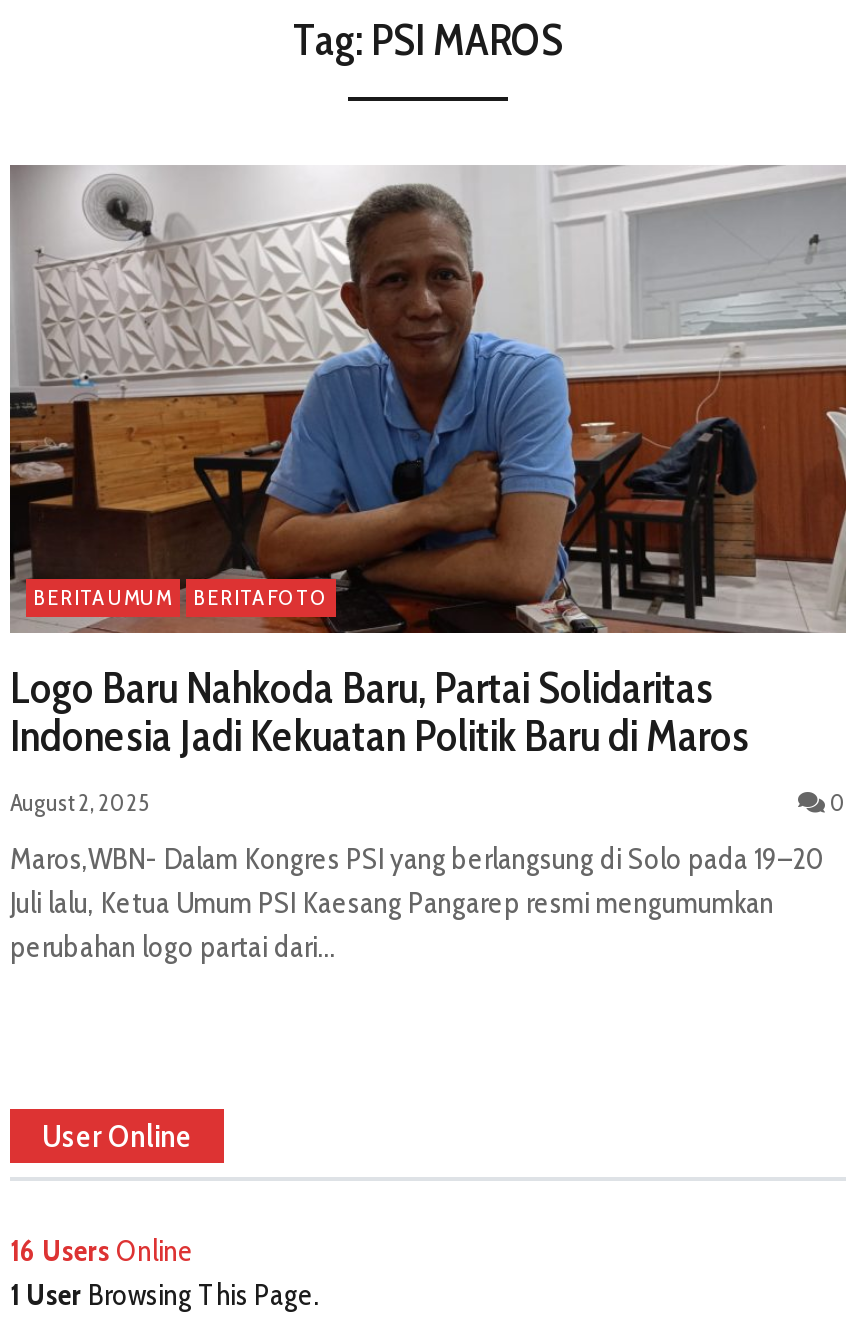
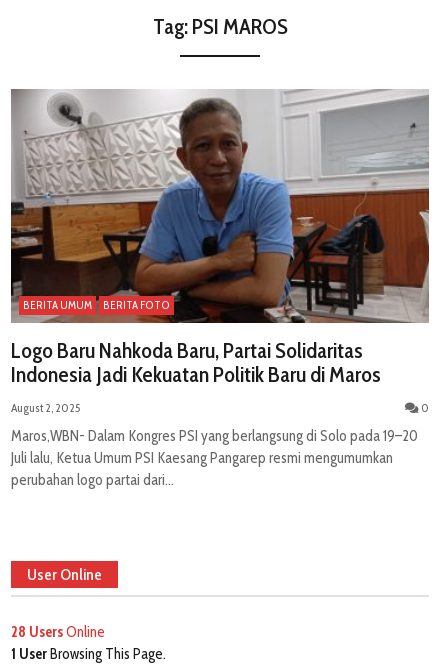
- 16 Users Online
+ 28 Users Online
